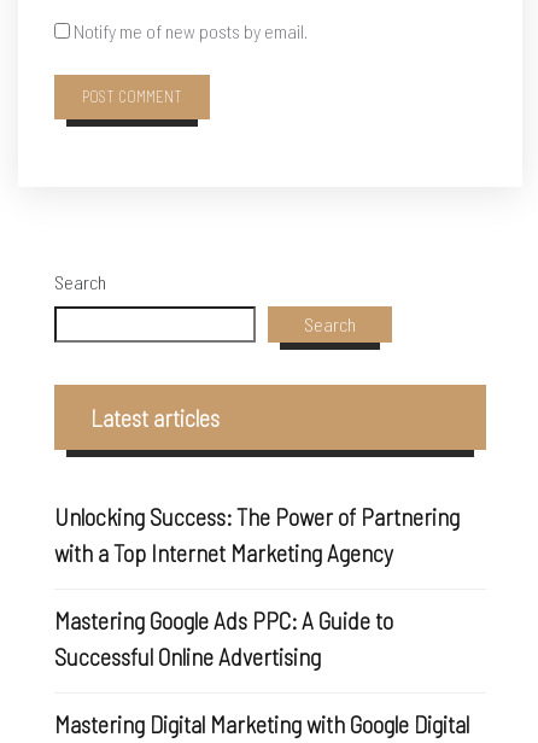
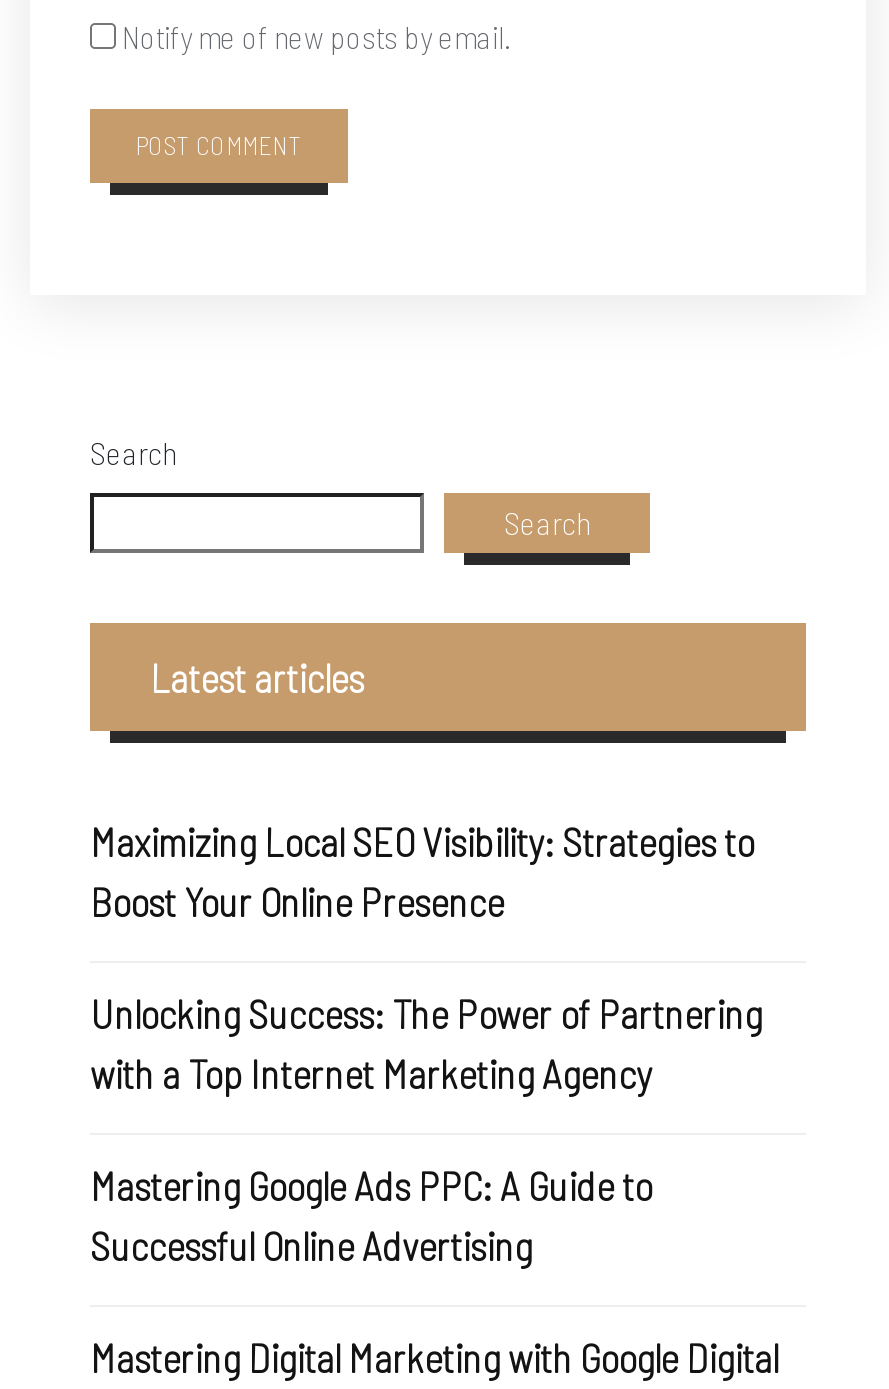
+ Maximizing Local SEO Visibility: Strategies to
+ Boost Your Online Presence
